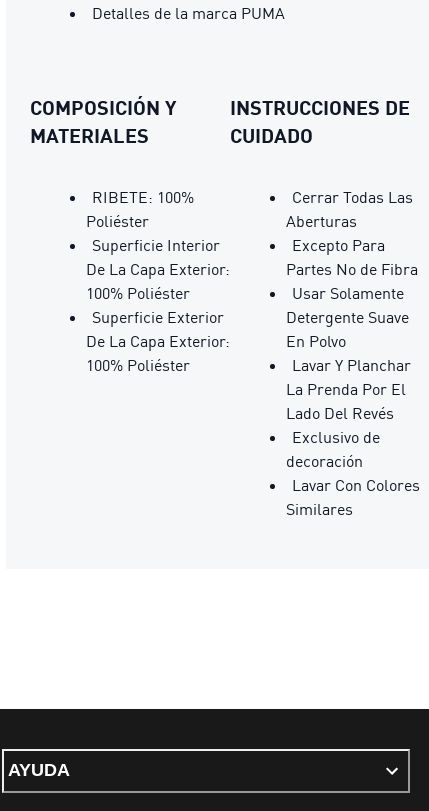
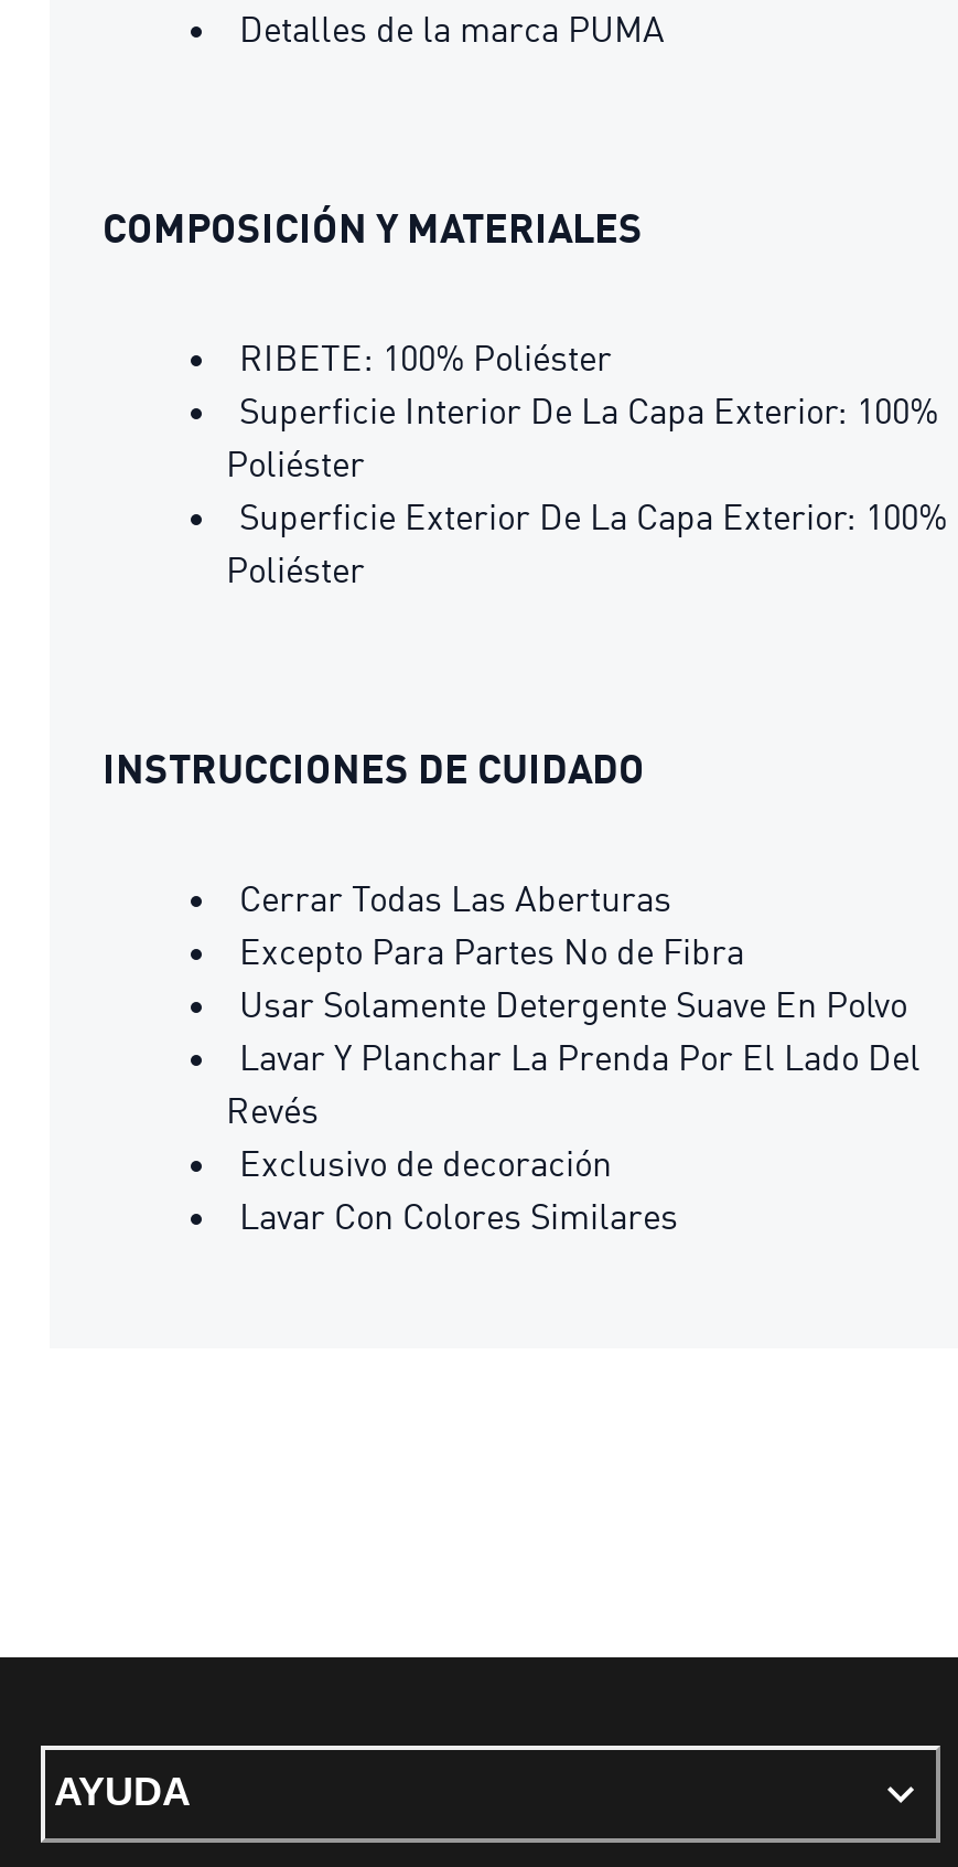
- RIBETE: 100%
+ RIBETE: 100% Poliéster
+ Superficie Interior De La Capa Exterior: 100%

- Superficie Interior
- De La Capa Exterior:
- 100% Poliéster
- Superficie Exterior
- De La Capa Exterior:
- 100% Poliéster
+ Superficie Exterior De La Capa Exterior: 100%
+ Poliéster
